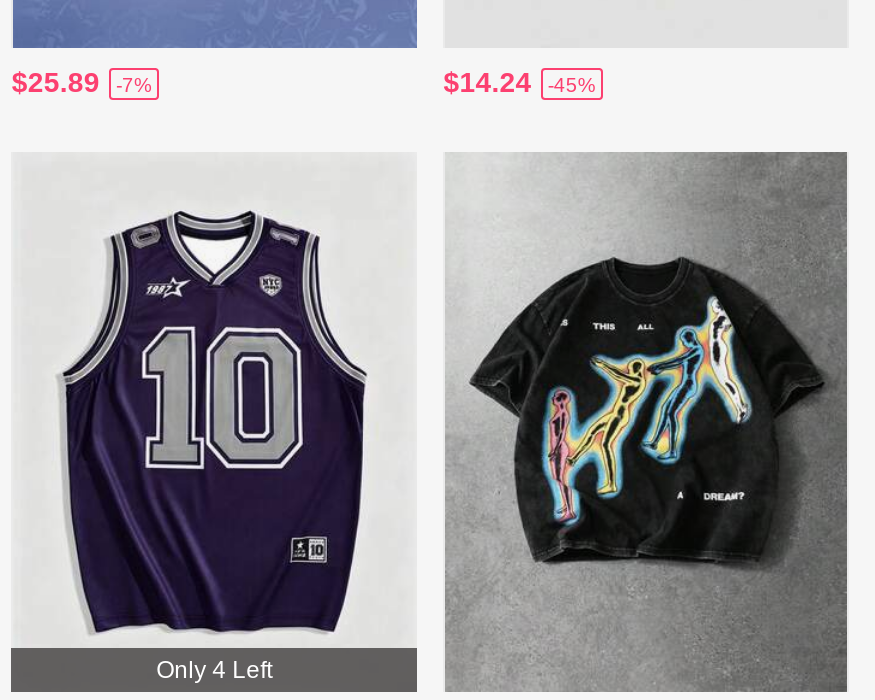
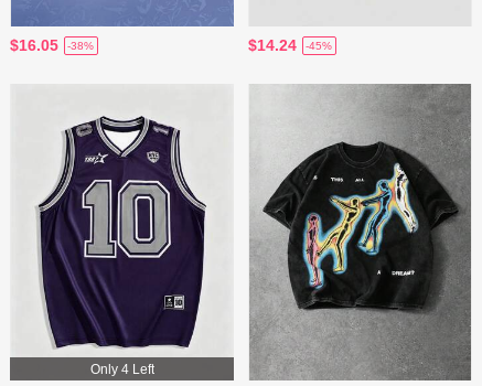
- $25.89
- -7%
+ $16.05
+ -38%
